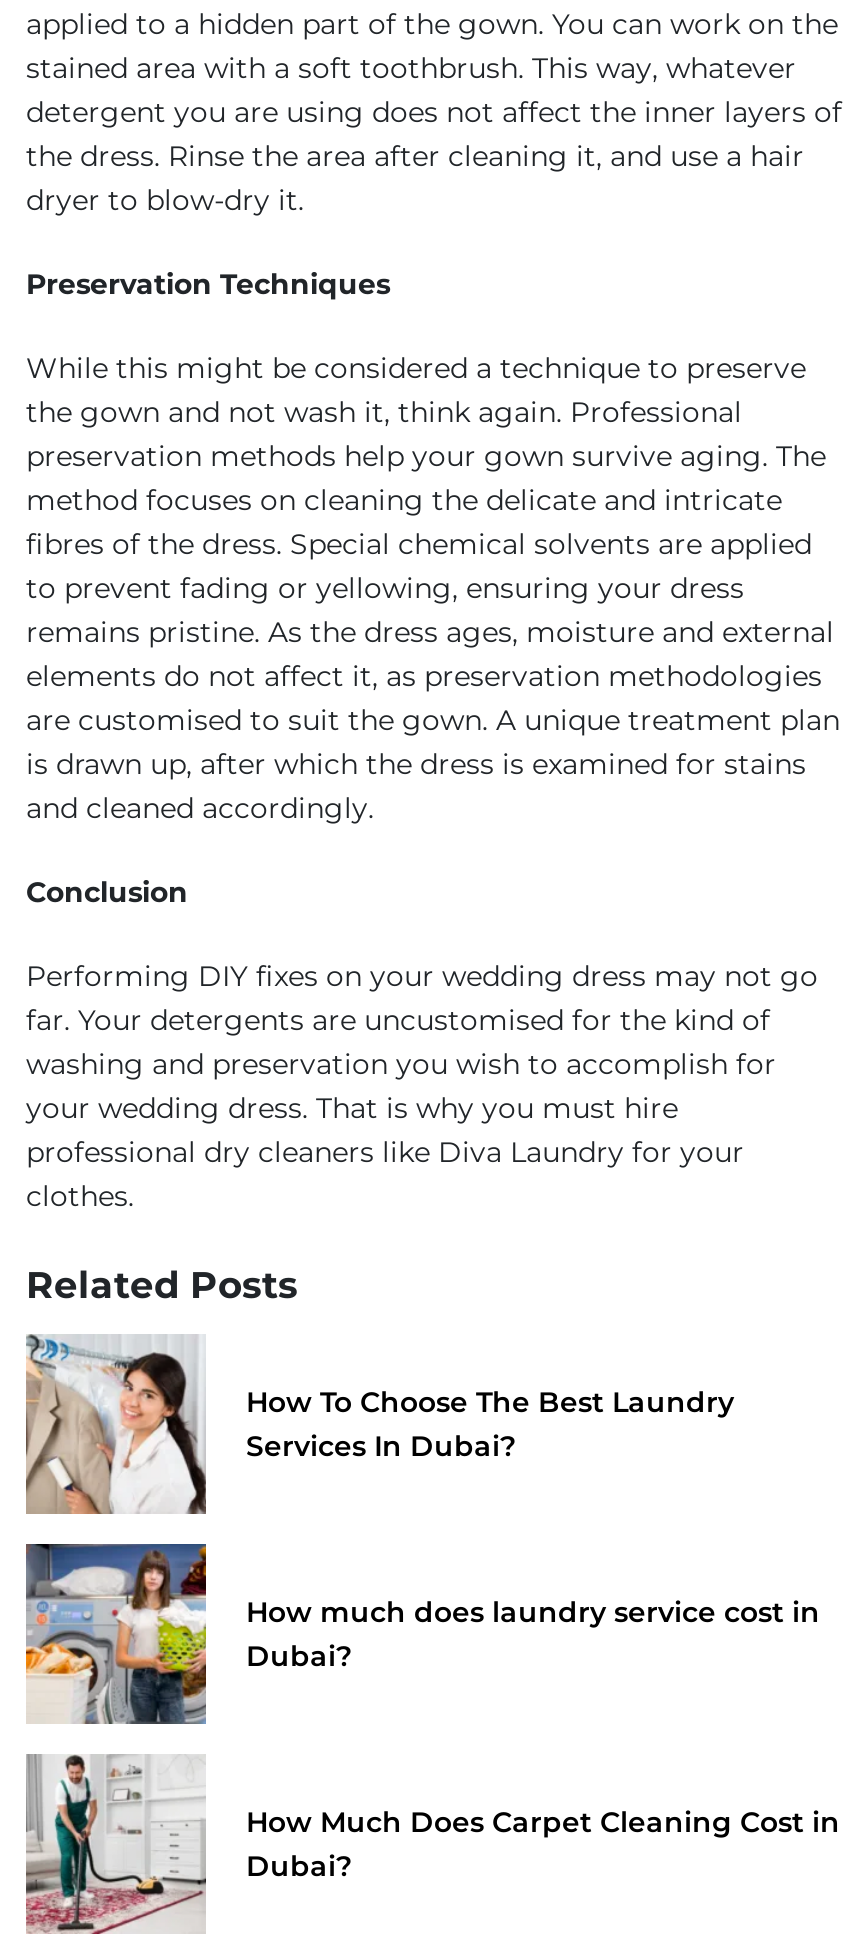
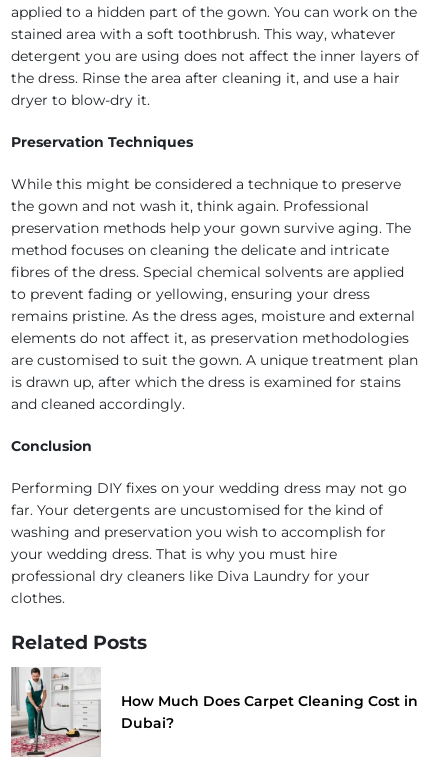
- [image]
- How To Choose The Best Laundry
- Services In Dubai?

- [image]
- How much does laundry service cost in
- Dubai?
